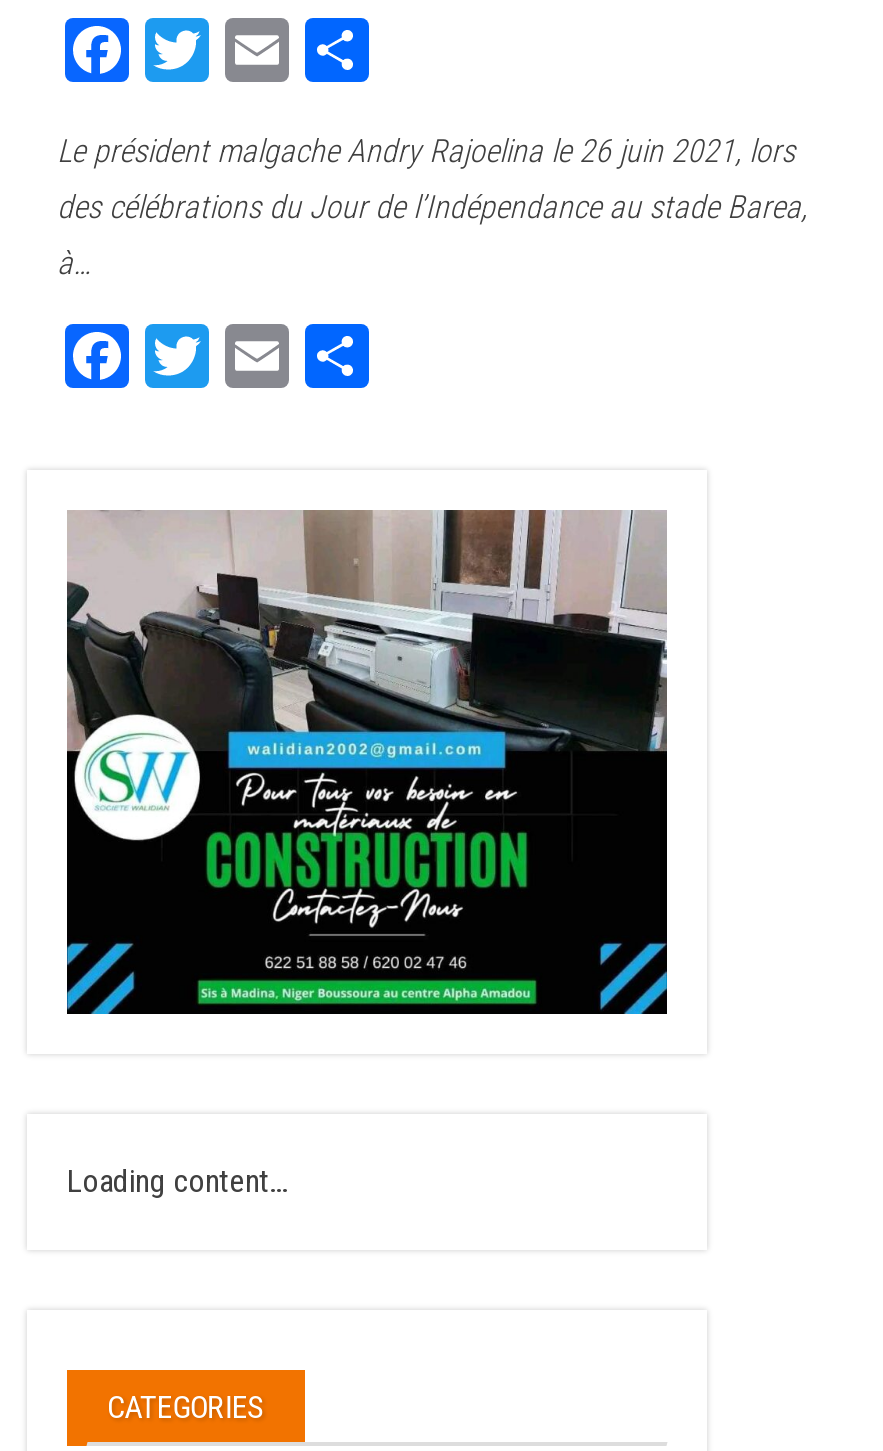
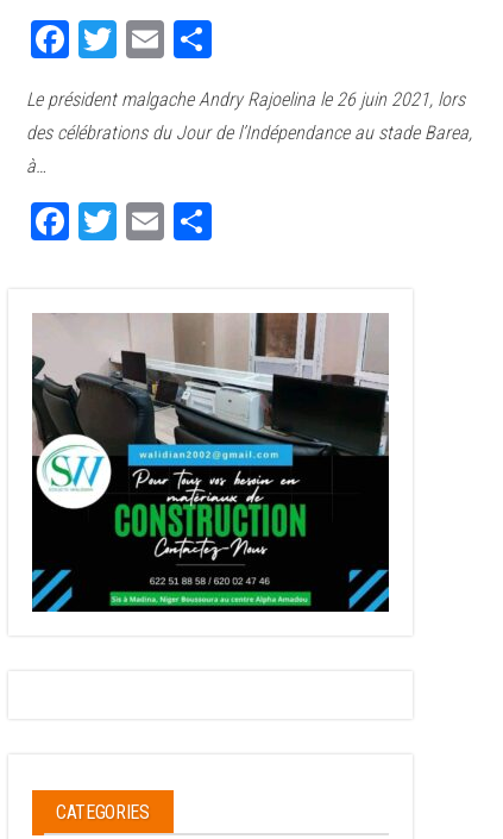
- Loading content...
